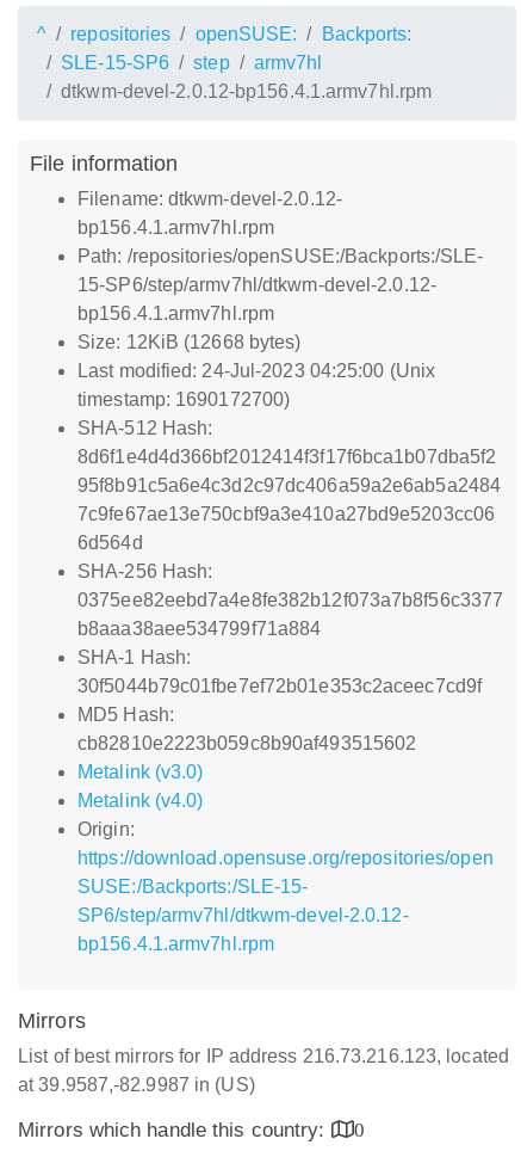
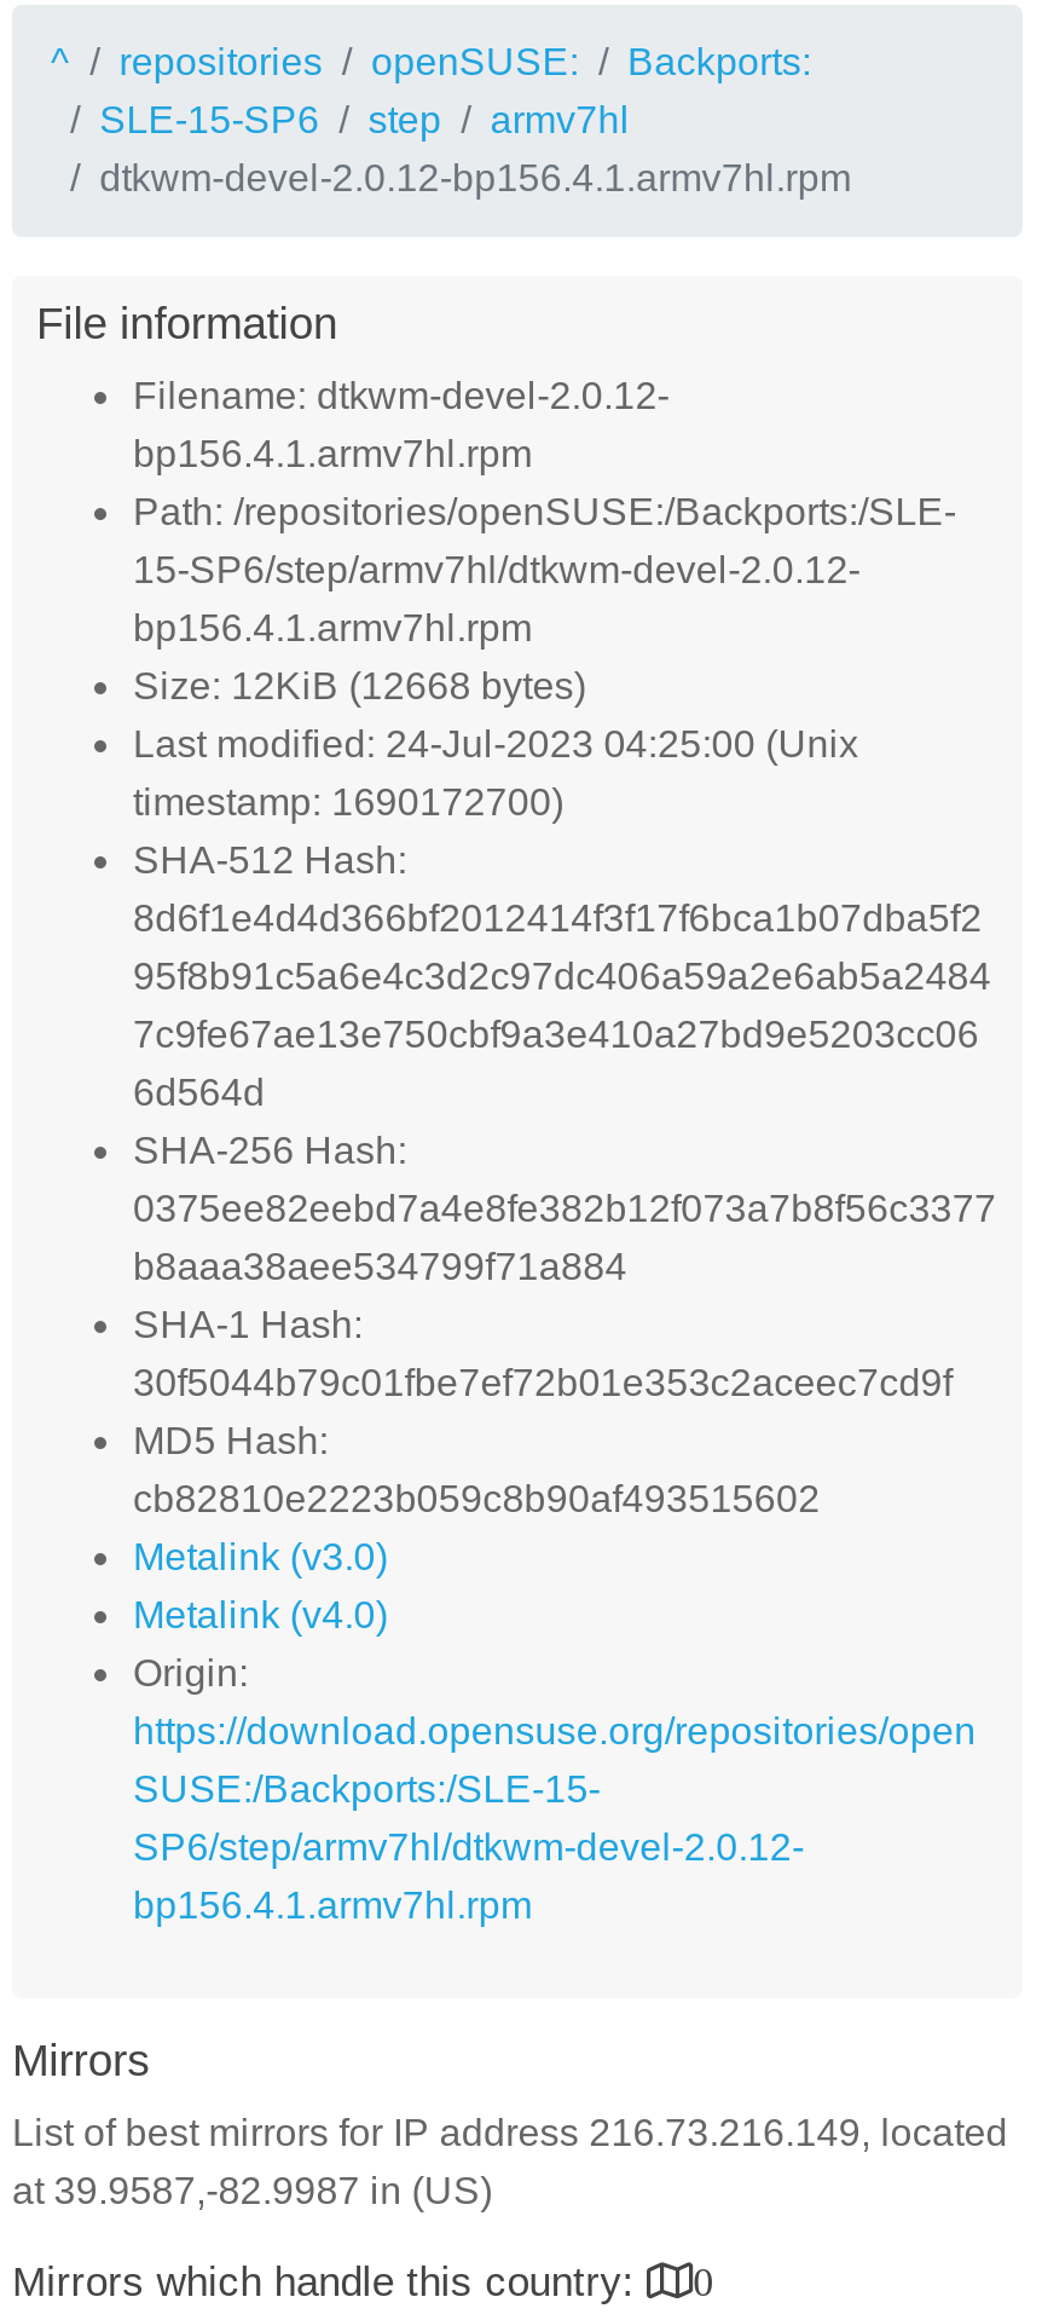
- List of best mirrors for IP address 216.73.216.123, located
+ List of best mirrors for IP address 216.73.216.149, located
